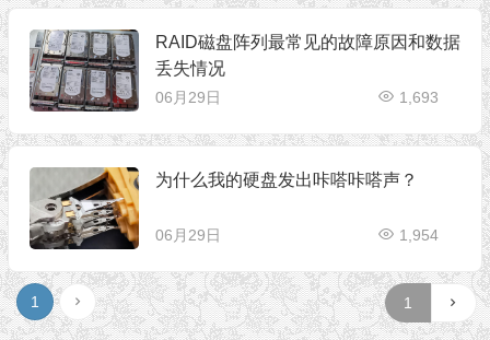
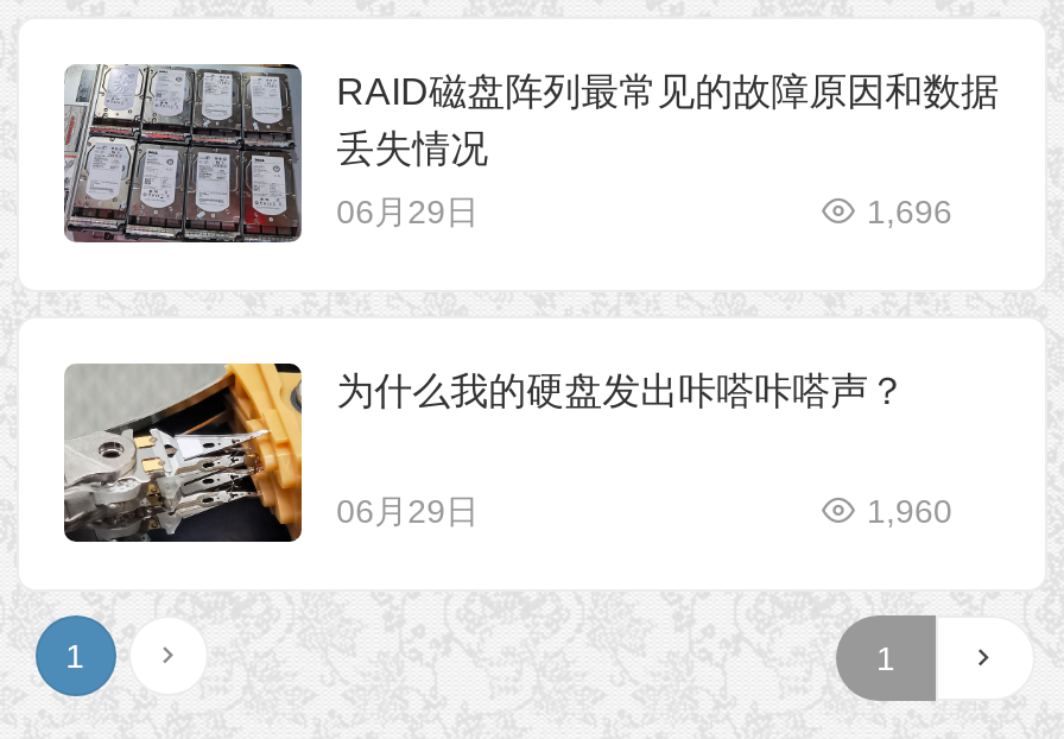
- 1,693
+ 1,696

- 1,954
+ 1,960
